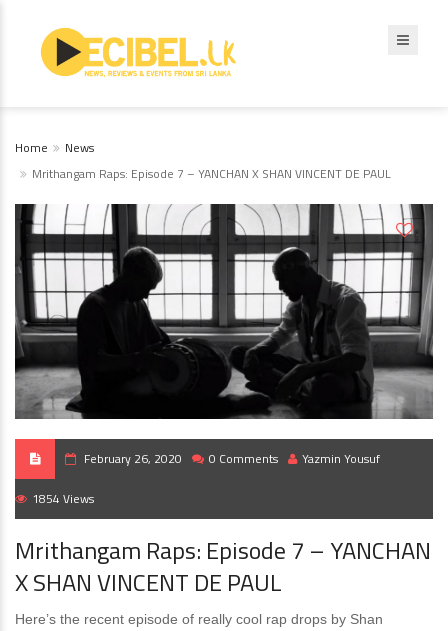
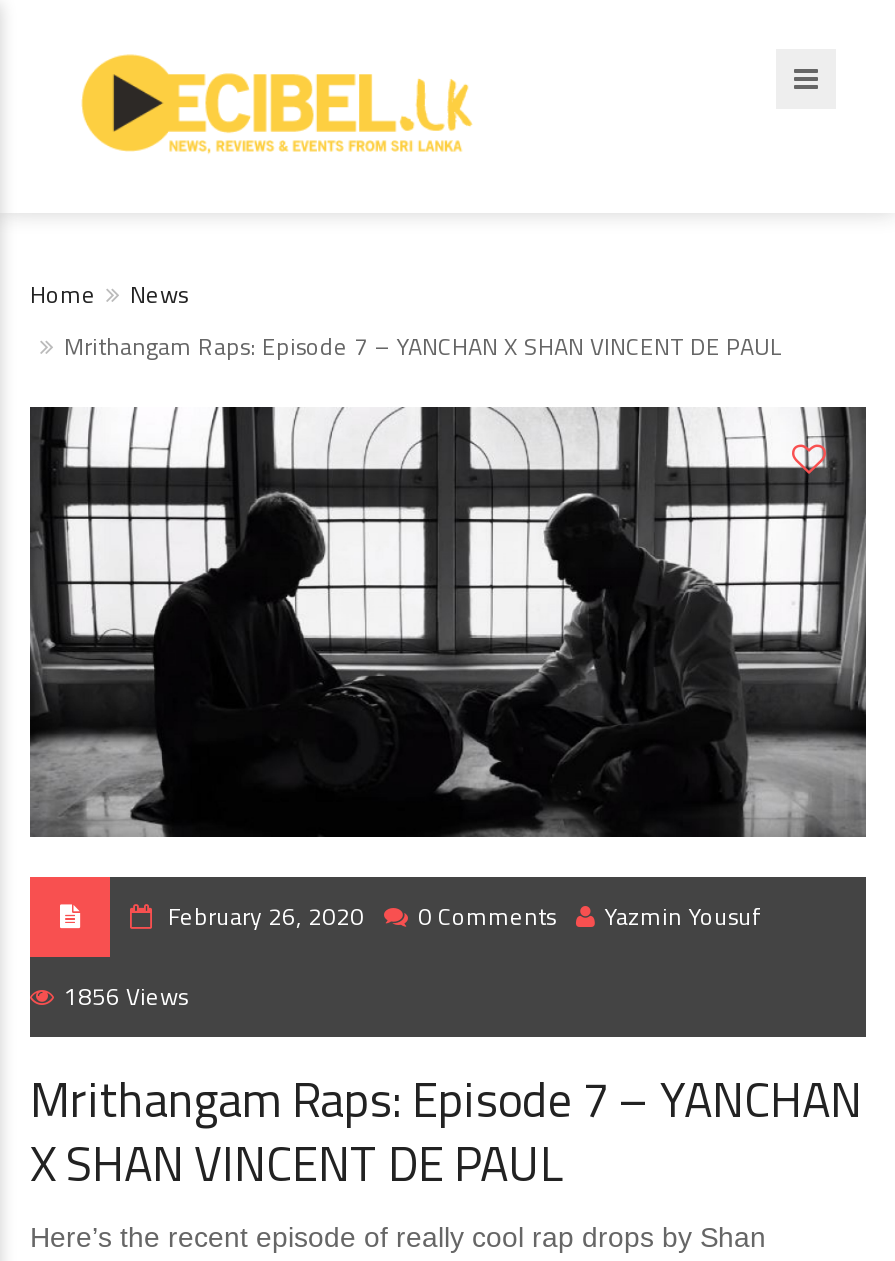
- 1854 Views
+ 1856 Views
